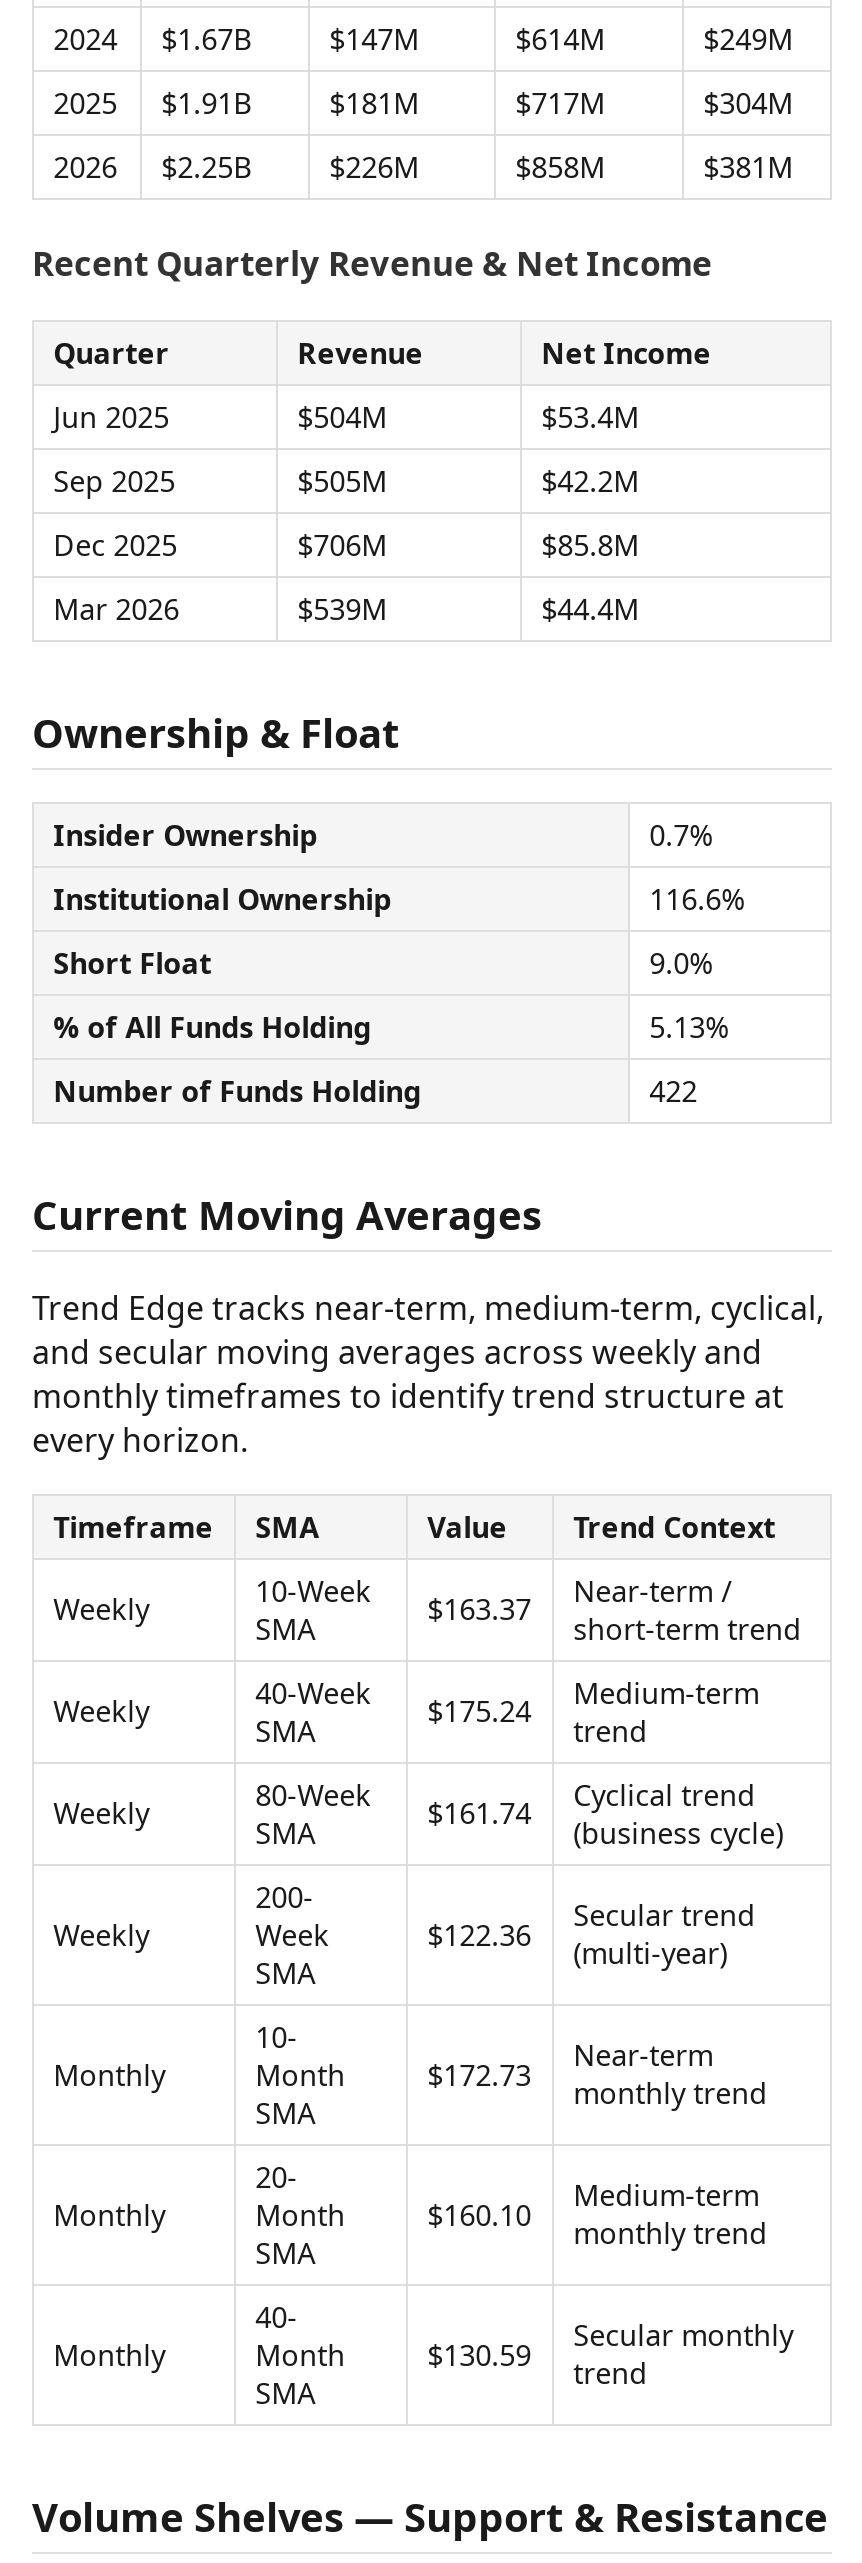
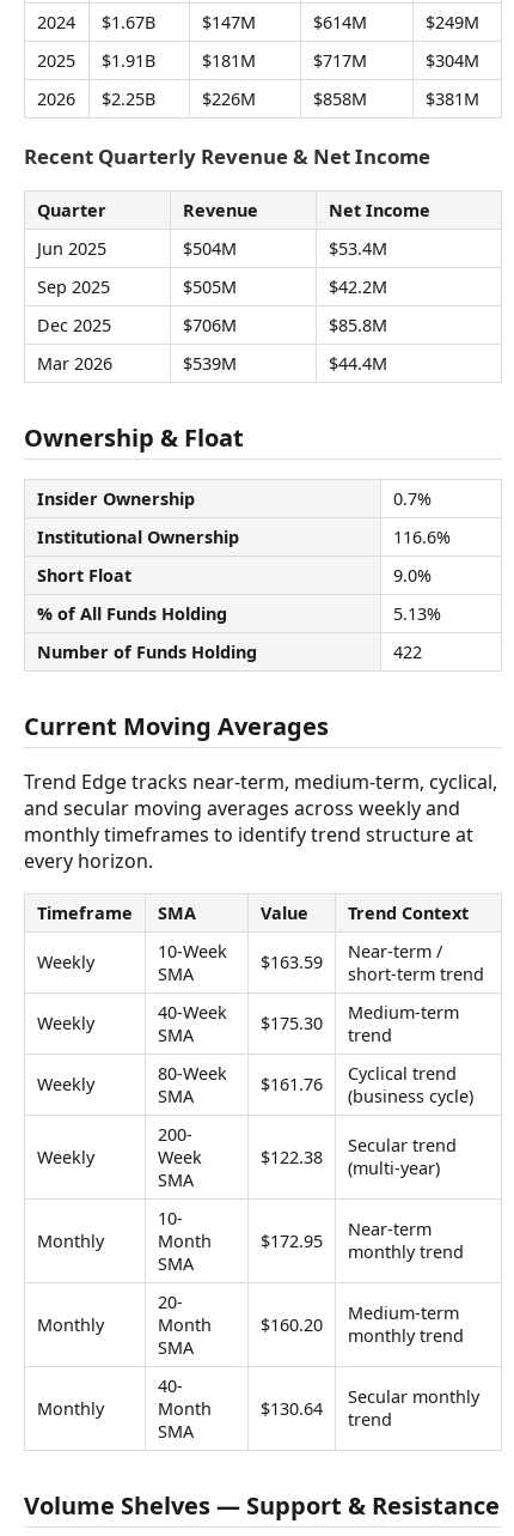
- 10-Week $163.37 Near-term /
+ 10-Week $163.59 Near-term /

- 40-Week $175.24 Medium-term
+ 40-Week $175.30 Medium-term

- 80-Week $161.74 Cyclical trend
+ 80-Week $161.76 Cyclical trend

- $122.36 (multi-year)
+ $122.38 (multi-year)

- $172.73 monthly trend
+ $172.95 monthly trend

- $160.10 monthly trend
+ $160.20 monthly trend

- $130.59 trend
+ $130.64 trend
